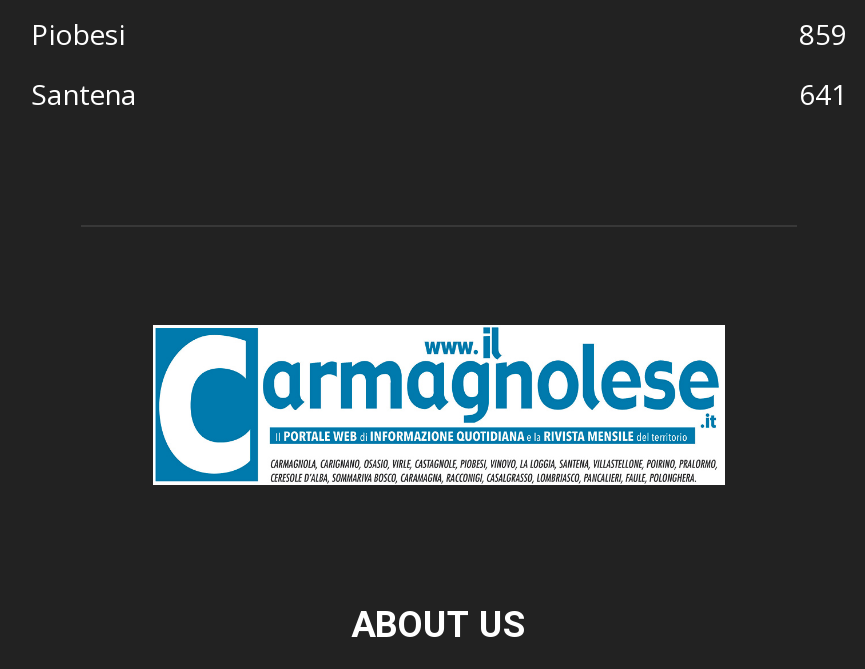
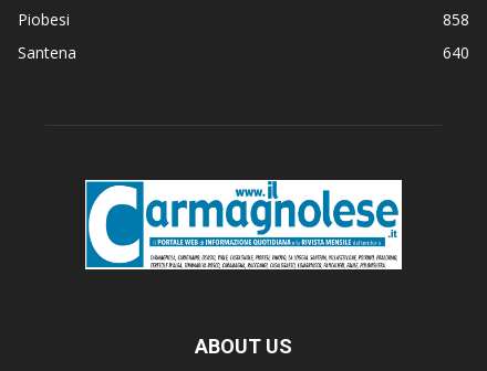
- 859
+ 858

- 641
+ 640
